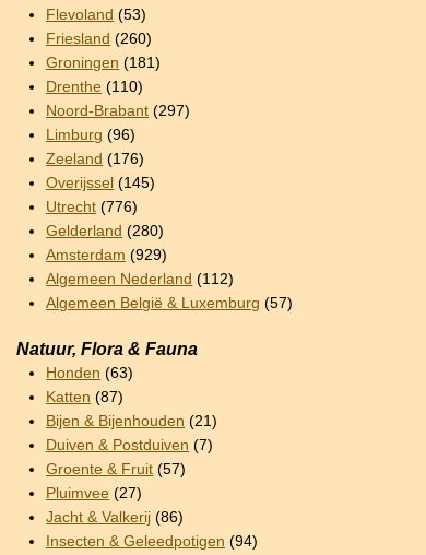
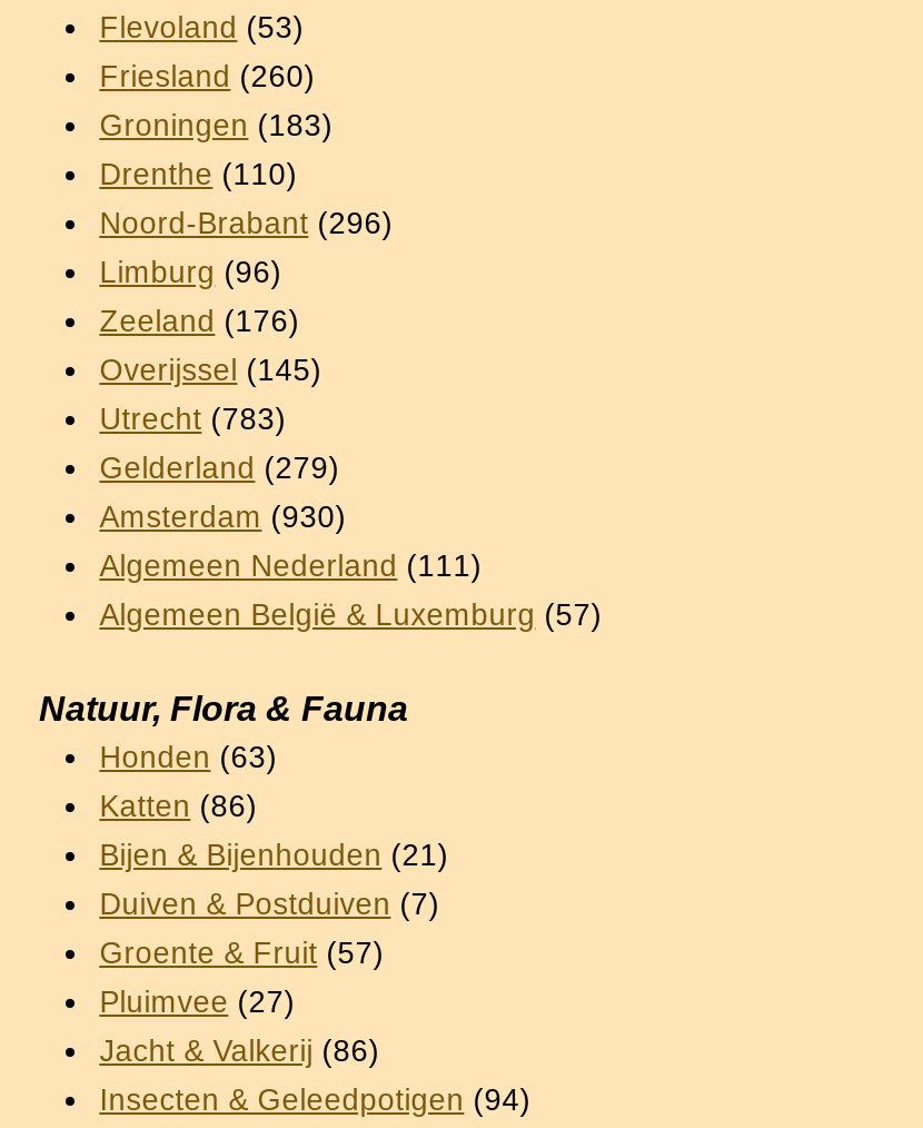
- Groningen (181)
+ Groningen (183)

- Noord-Brabant (297)
+ Noord-Brabant (296)

- Utrecht (776)
+ Utrecht (783)

- Gelderland (280)
+ Gelderland (279)

- Amsterdam (929)
+ Amsterdam (930)

- Algemeen Nederland (112)
+ Algemeen Nederland (111)

- Katten (87)
+ Katten (86)
